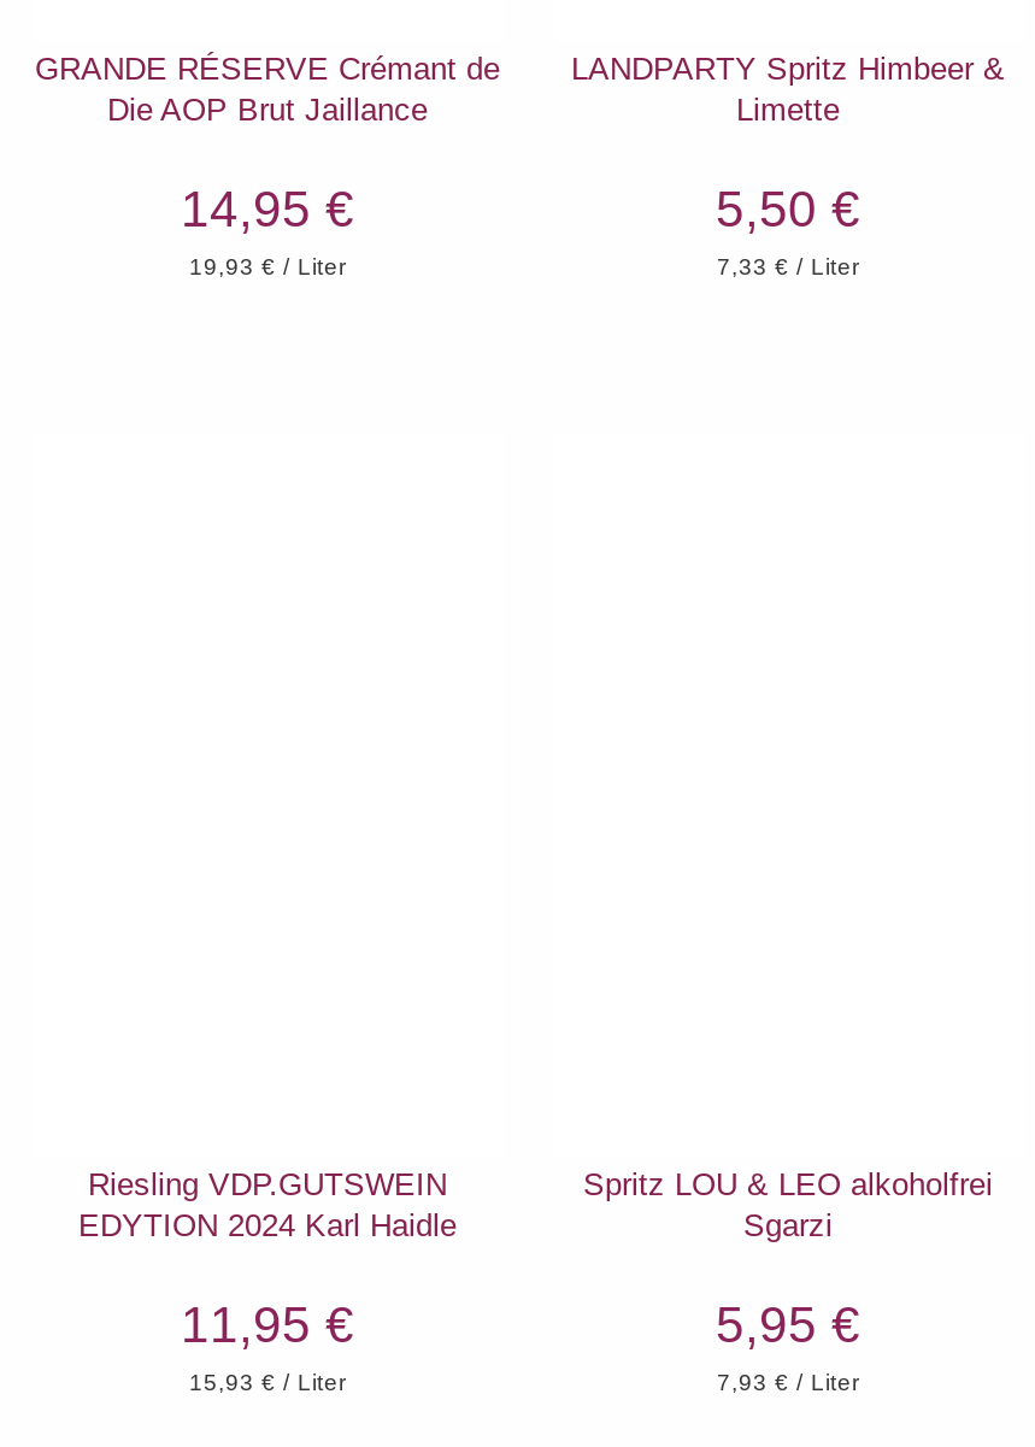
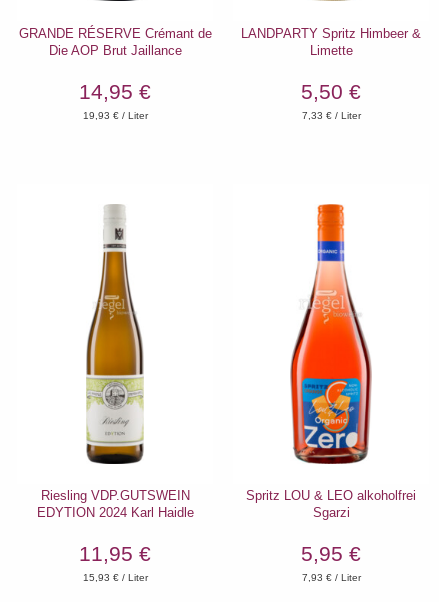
+ [image]

+ [image]
